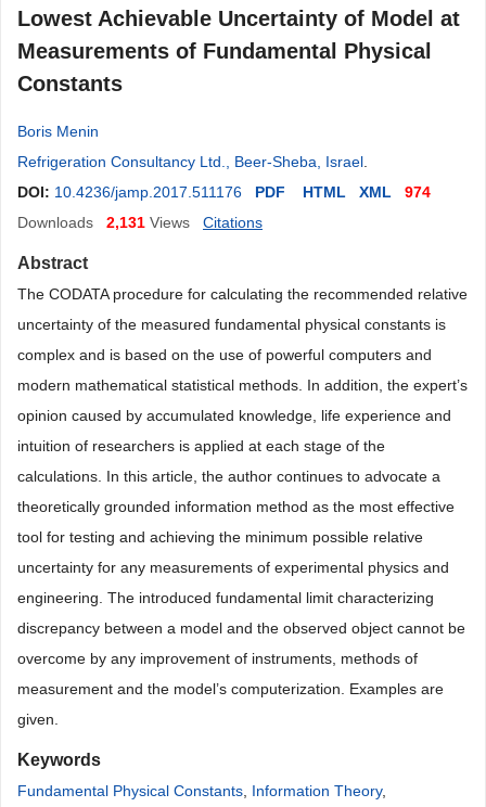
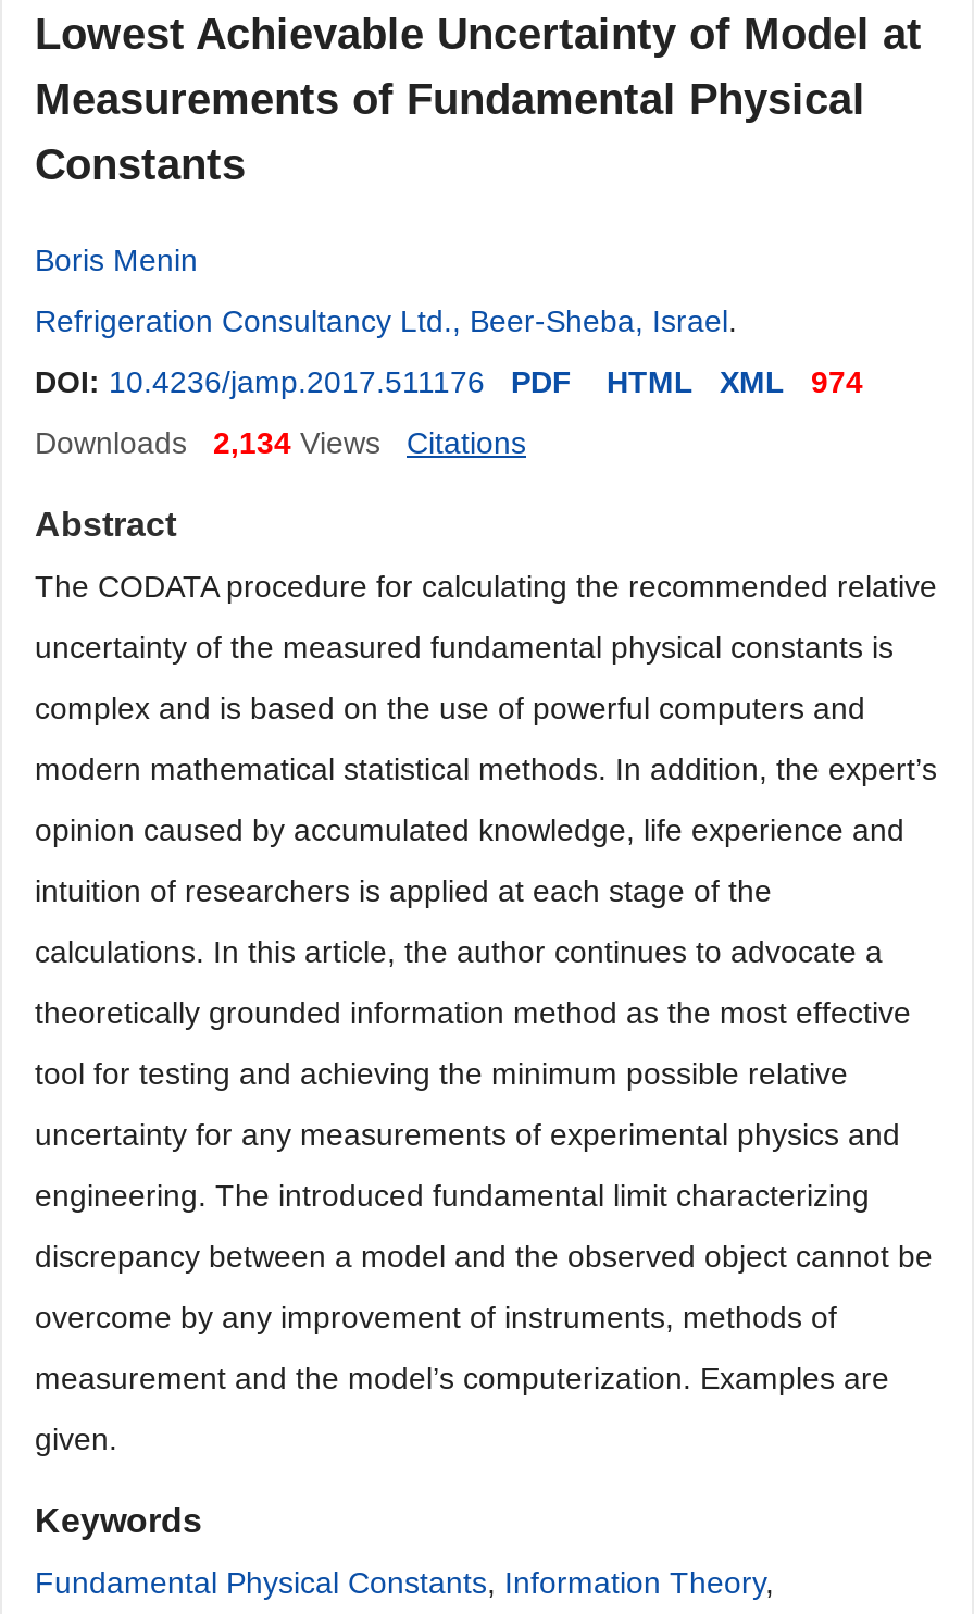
- Downloads 2,131 Views
+ Downloads 2,134 Views
